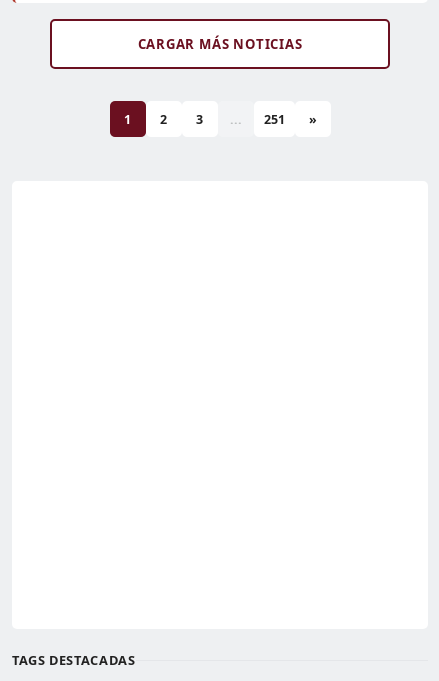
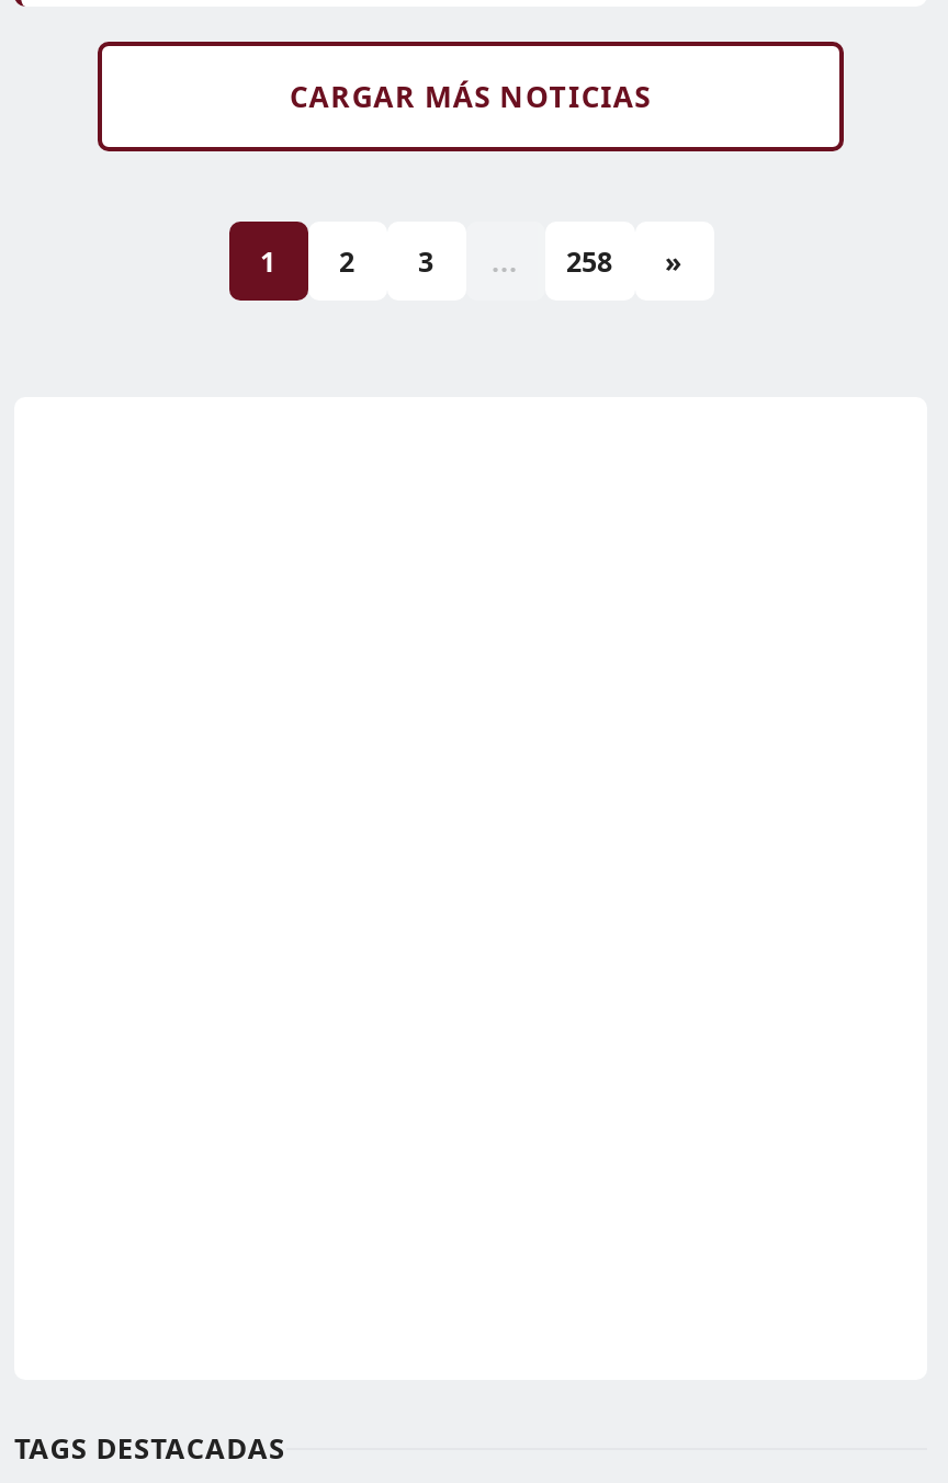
- 251
+ 258
